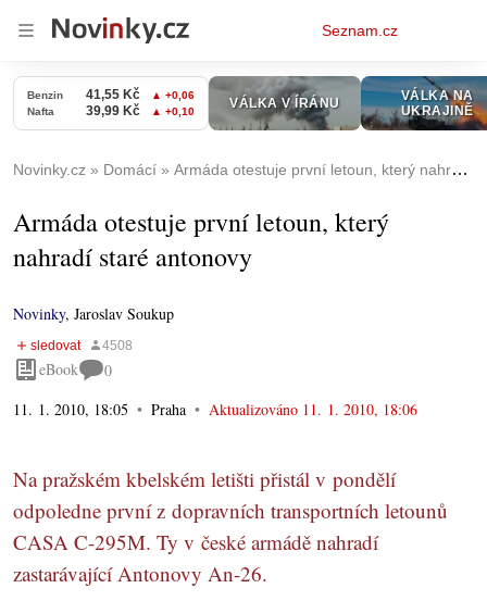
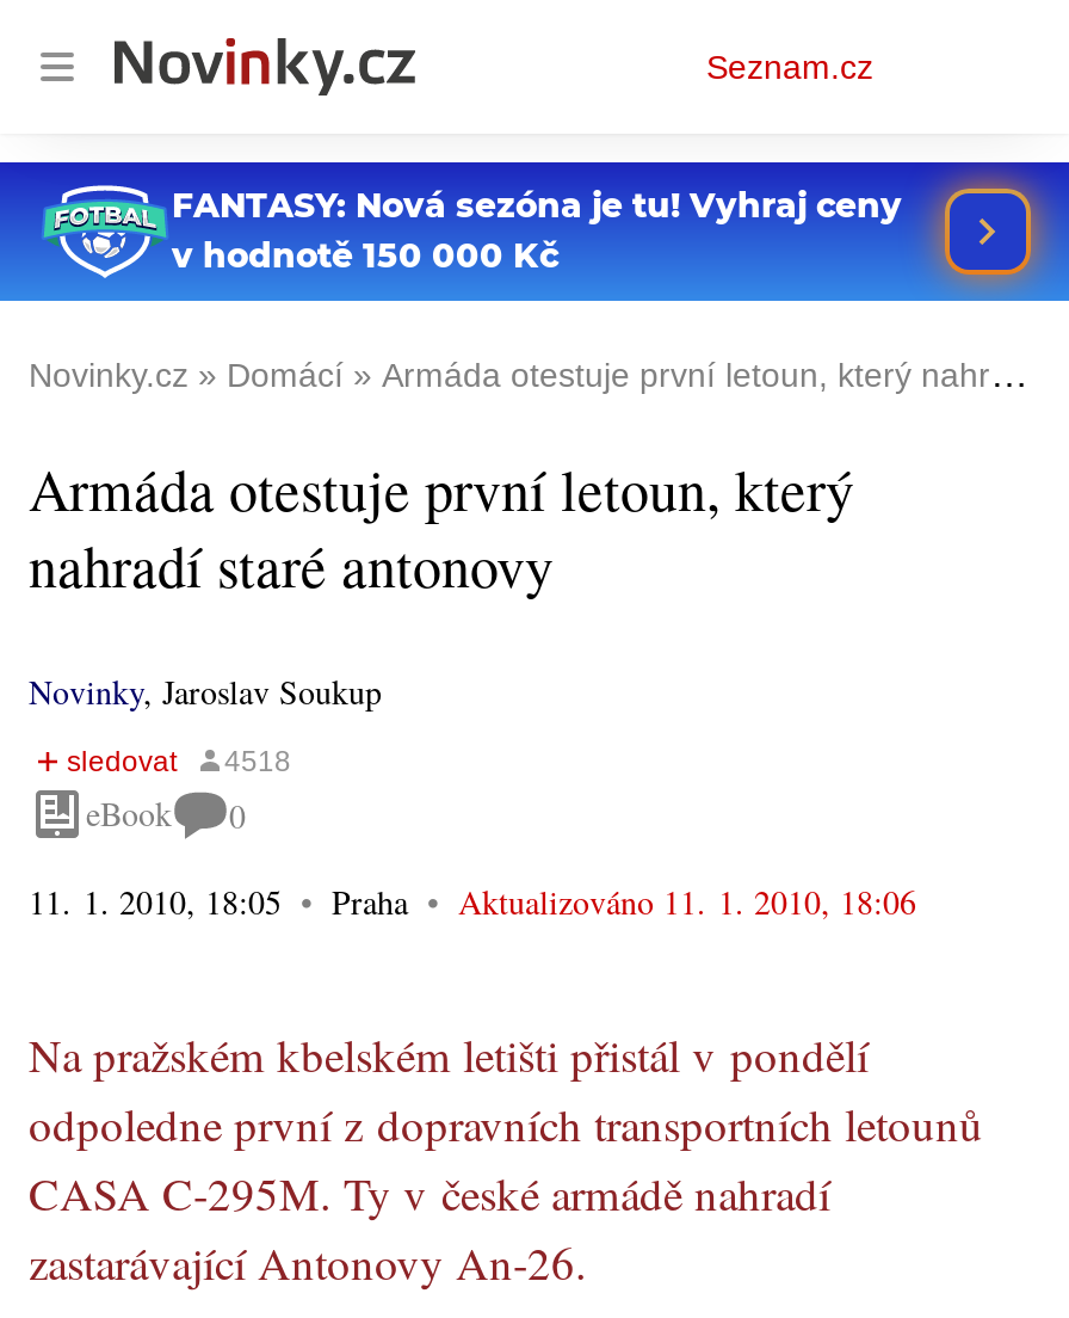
- [image]
+ [image]
